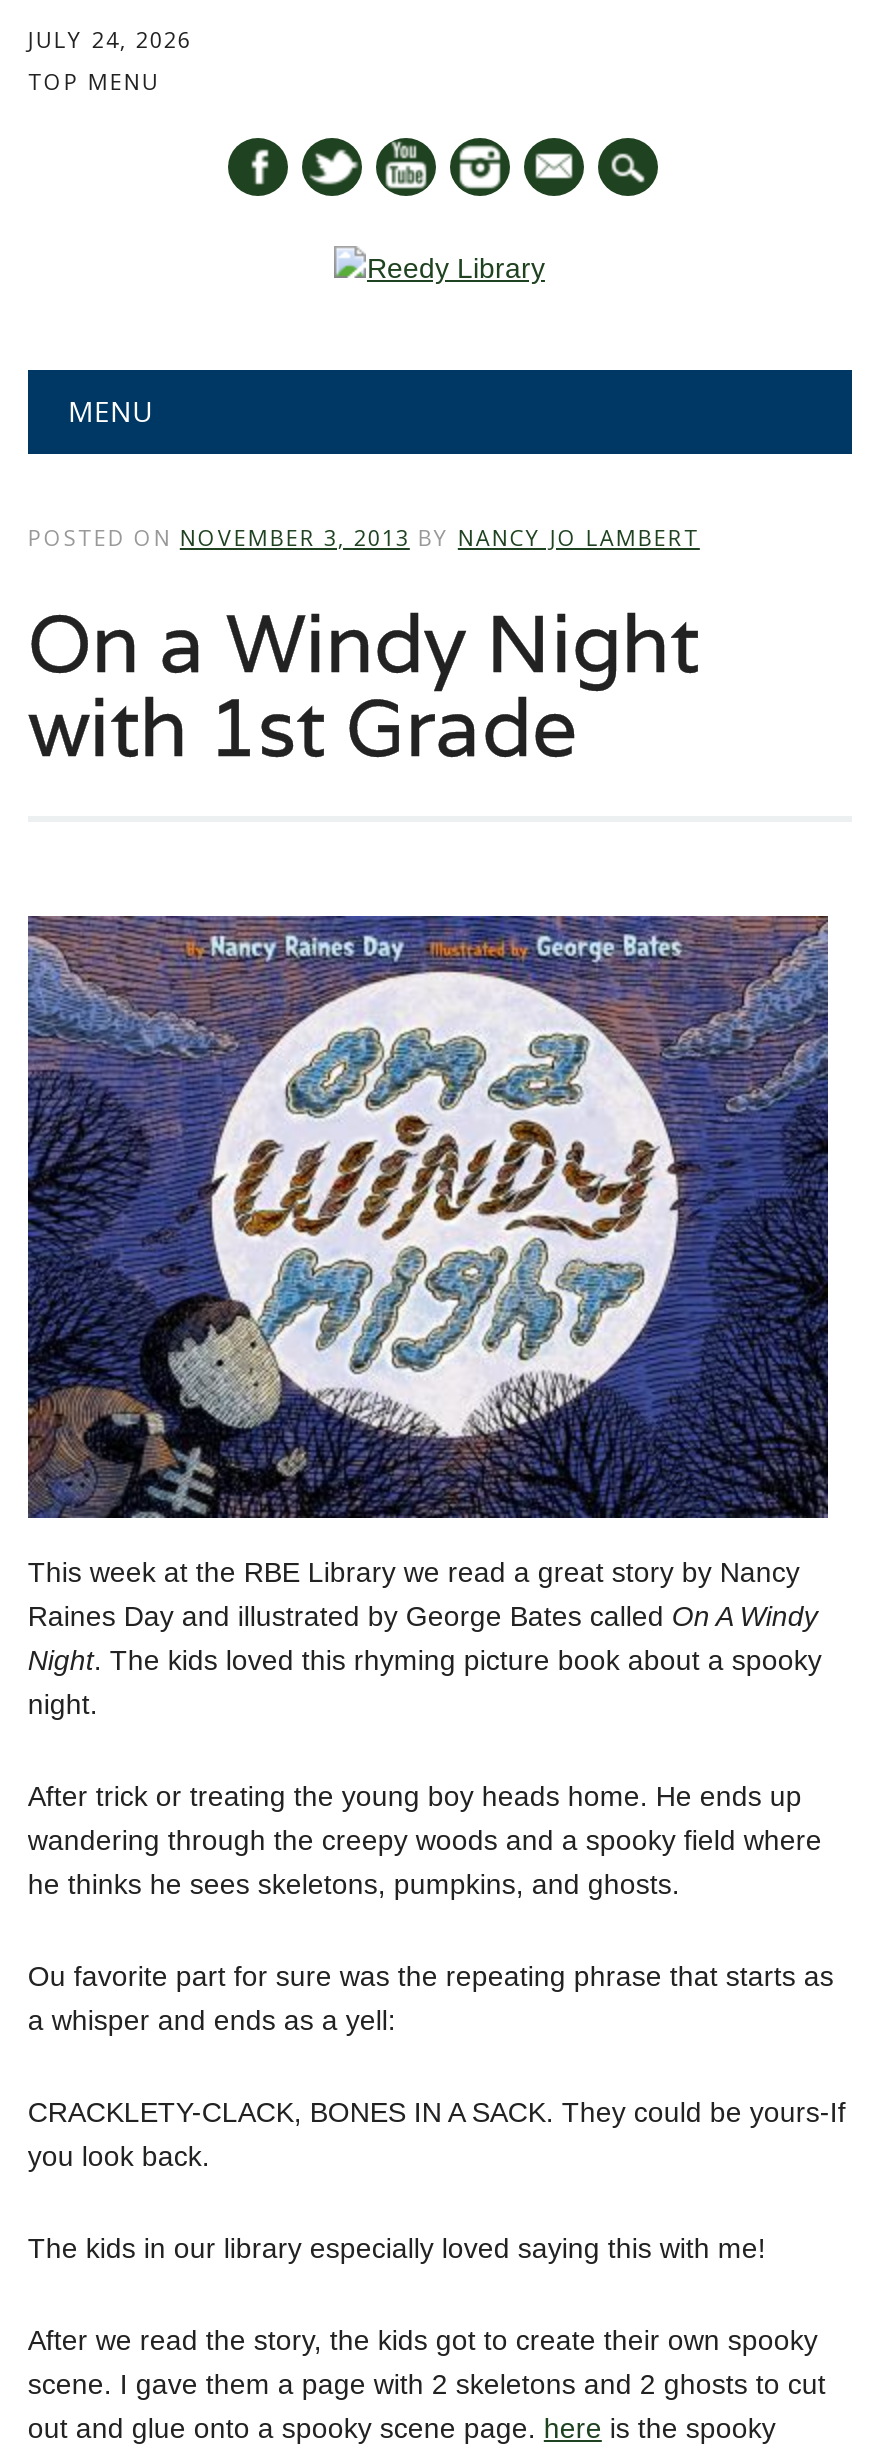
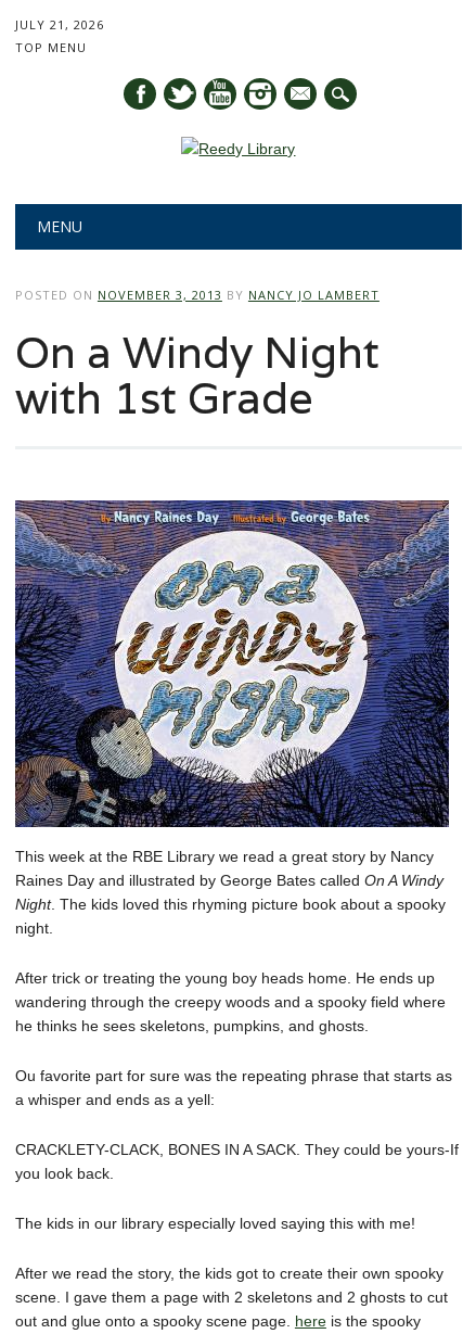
- JULY 24, 2026
+ JULY 21, 2026
